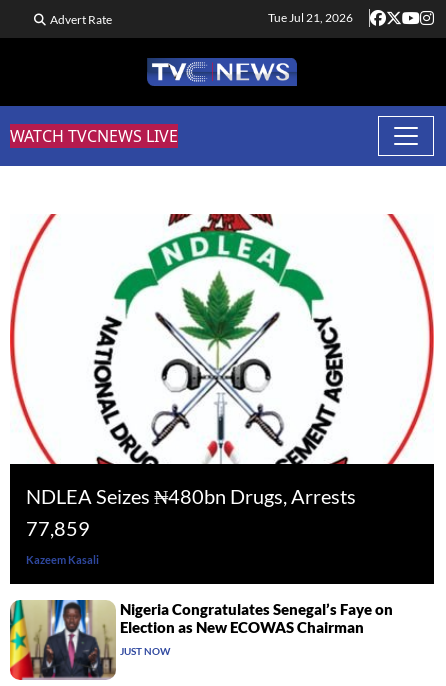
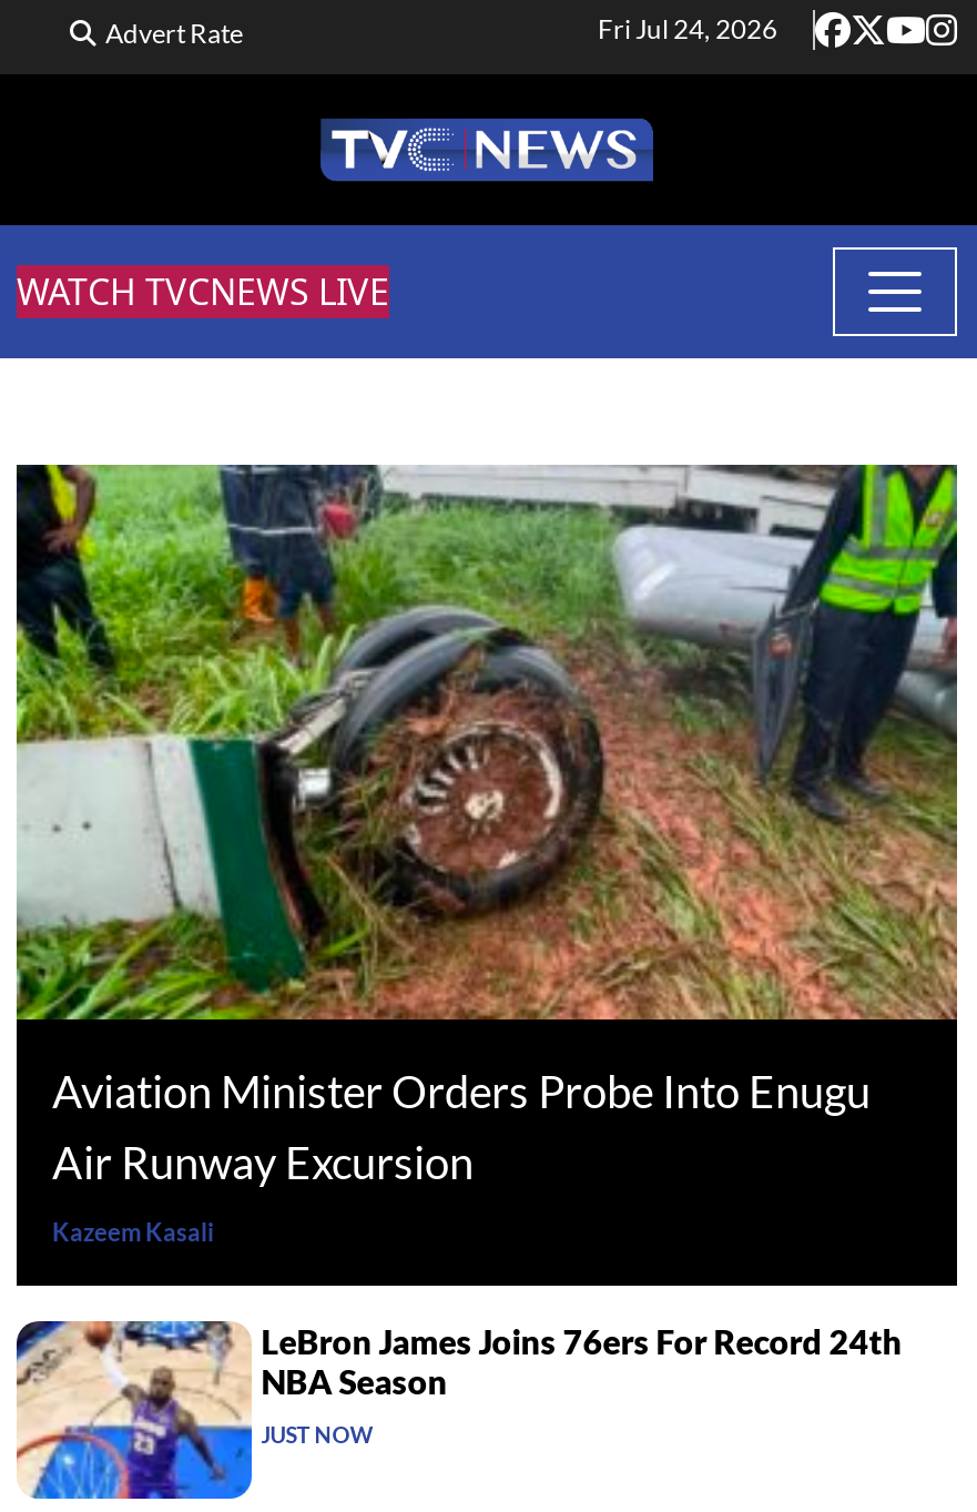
- Tue Jul 21, 2026
+ Fri Jul 24, 2026

- [image]
- NDLEA Seizes ₦480bn Drugs, Arrests
- 77,859
+ [image]
+ Aviation Minister Orders Probe Into Enugu
+ Air Runway Excursion

- [image]
- Nigeria Congratulates Senegal’s Faye on
- Election as New ECOWAS Chairman
+ [image]
+ LeBron James Joins 76ers For Record 24th
+ NBA Season
